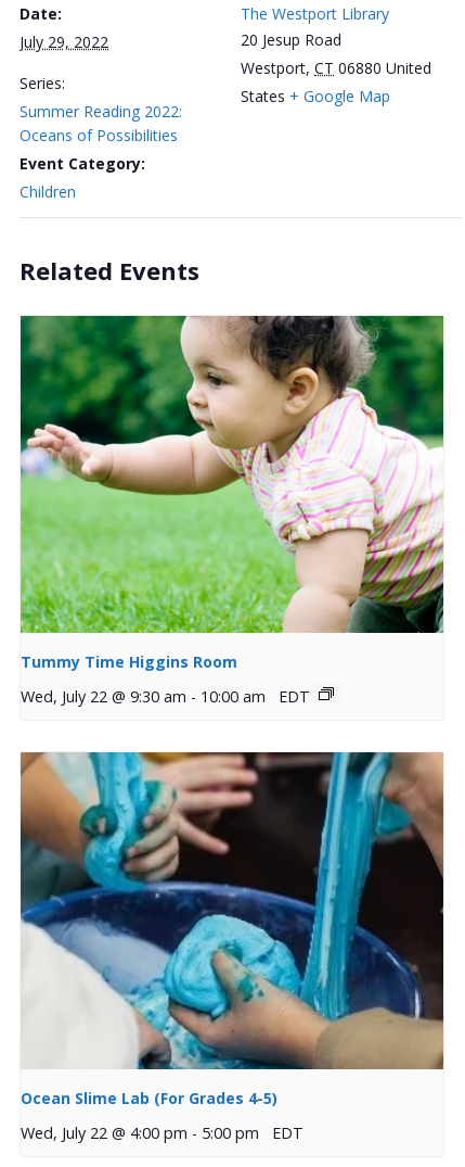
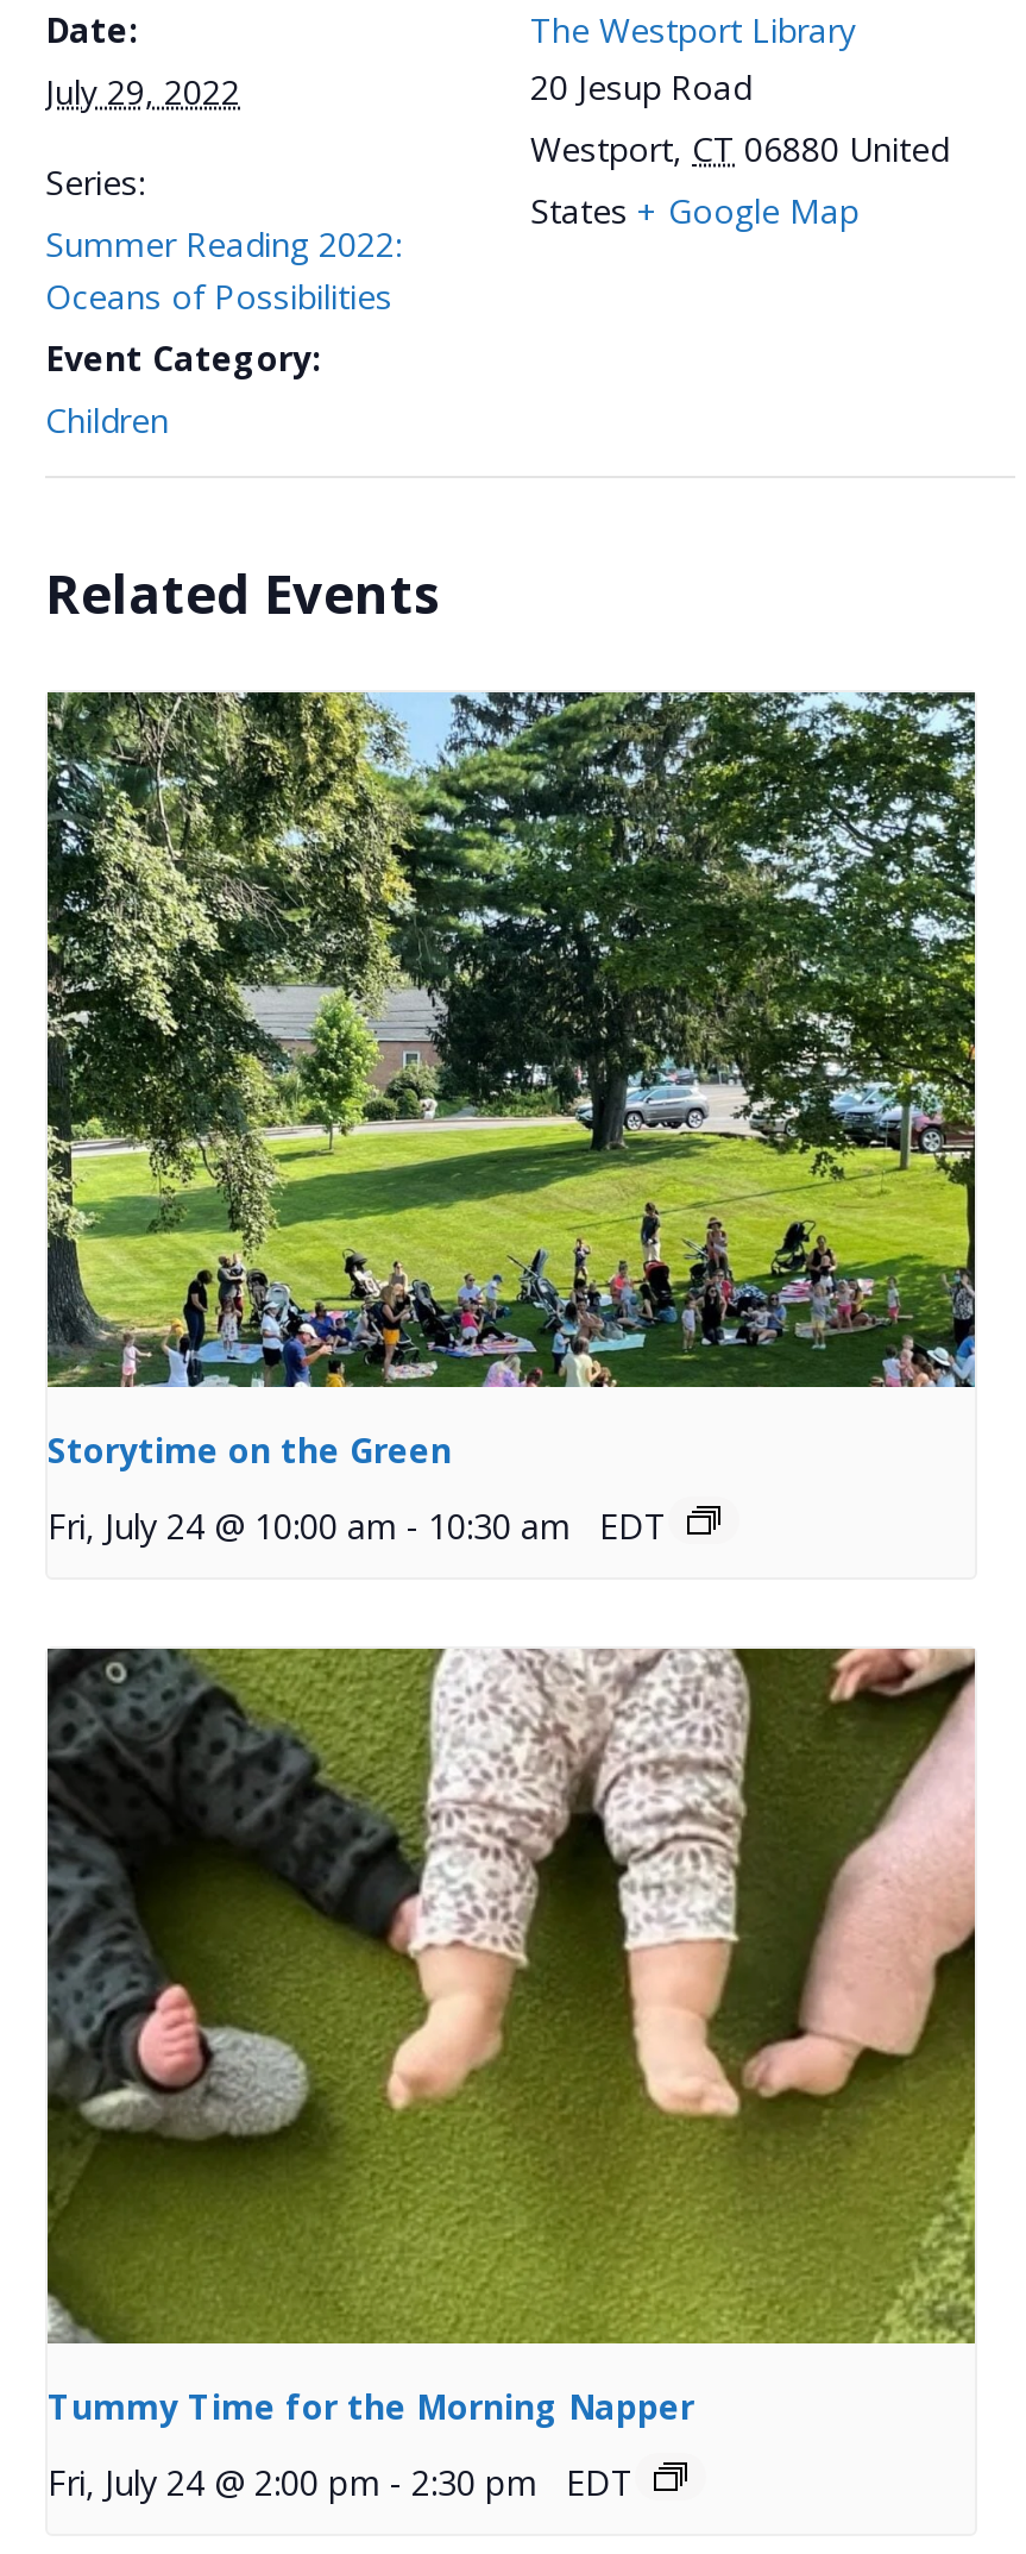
- [image]
- Tummy Time Higgins Room
+ [image]
+ Storytime on the Green

- Wed, July 22 @ 9:30 am - 10:00 am EDT
+ Fri, July 24 @ 10:00 am - 10:30 am EDT

- [image]
- Ocean Slime Lab (For Grades 4-5)
+ [image]
+ Tummy Time for the Morning Napper

- Wed, July 22 @ 4:00 pm - 5:00 pm EDT
+ Fri, July 24 @ 2:00 pm - 2:30 pm EDT
